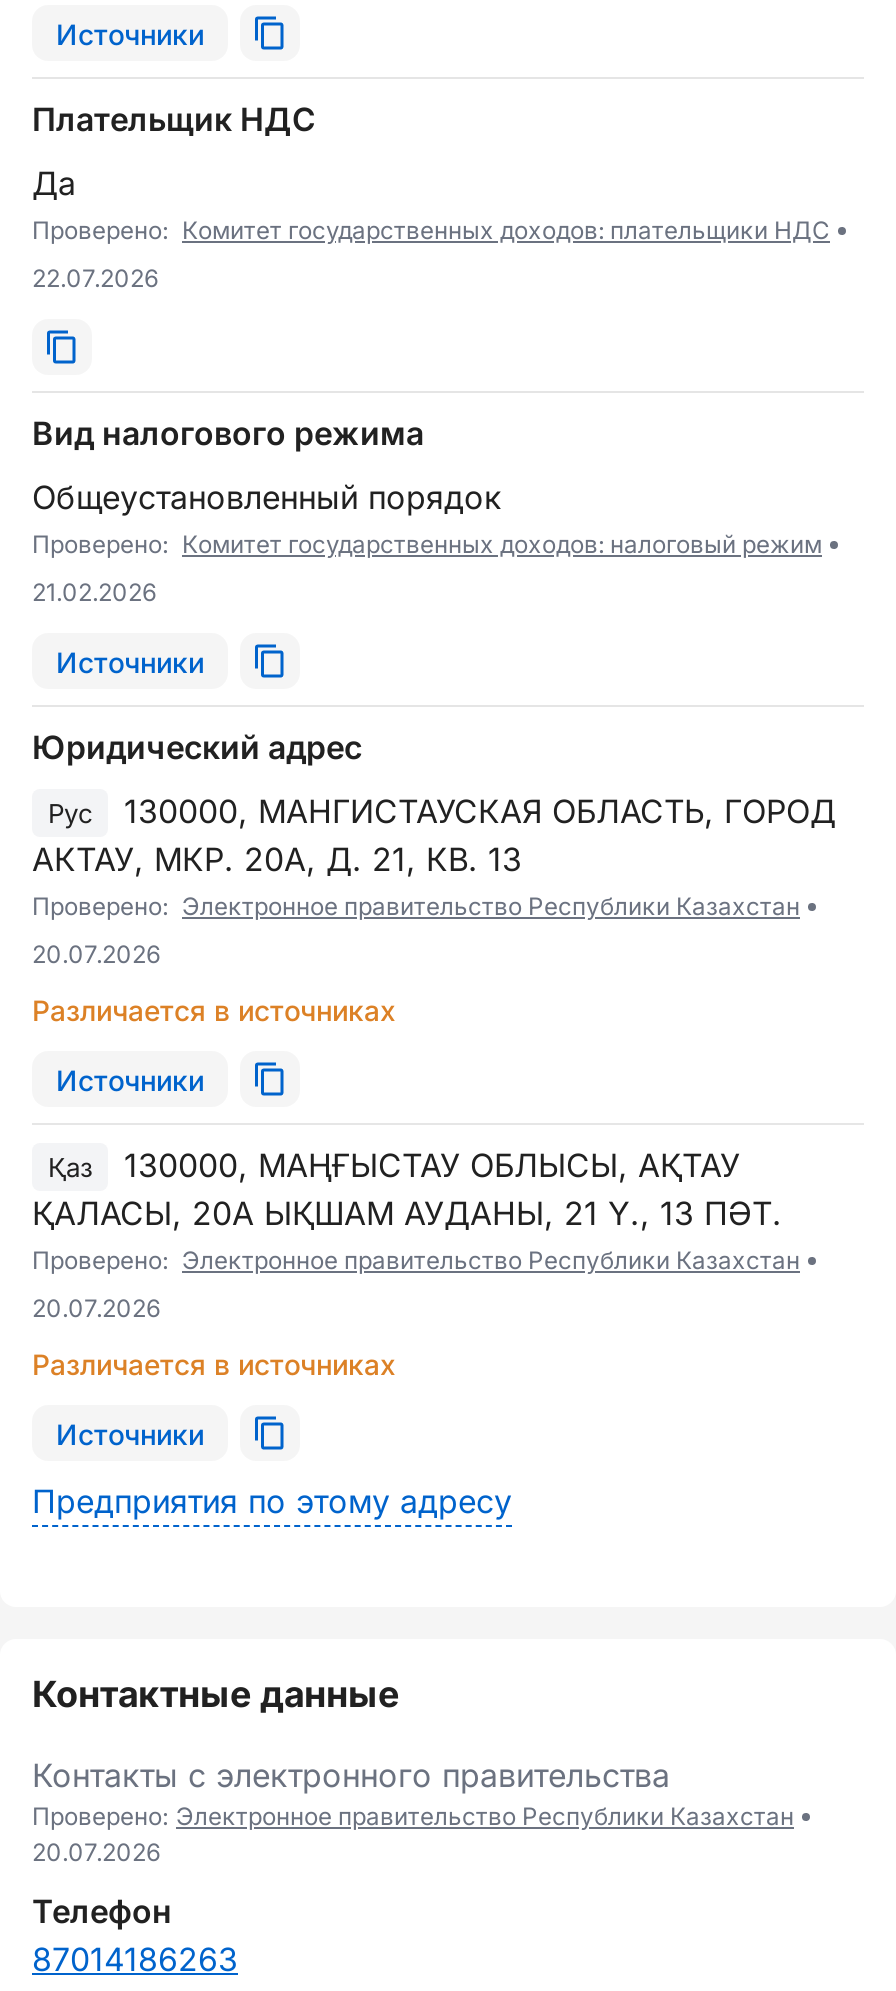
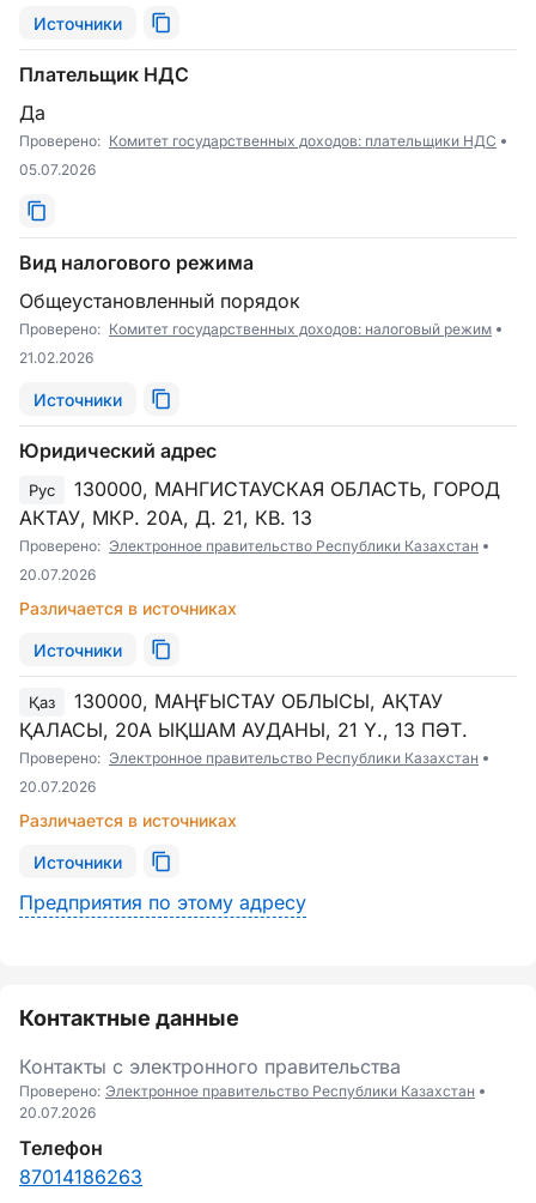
- 22.07.2026
+ 05.07.2026
